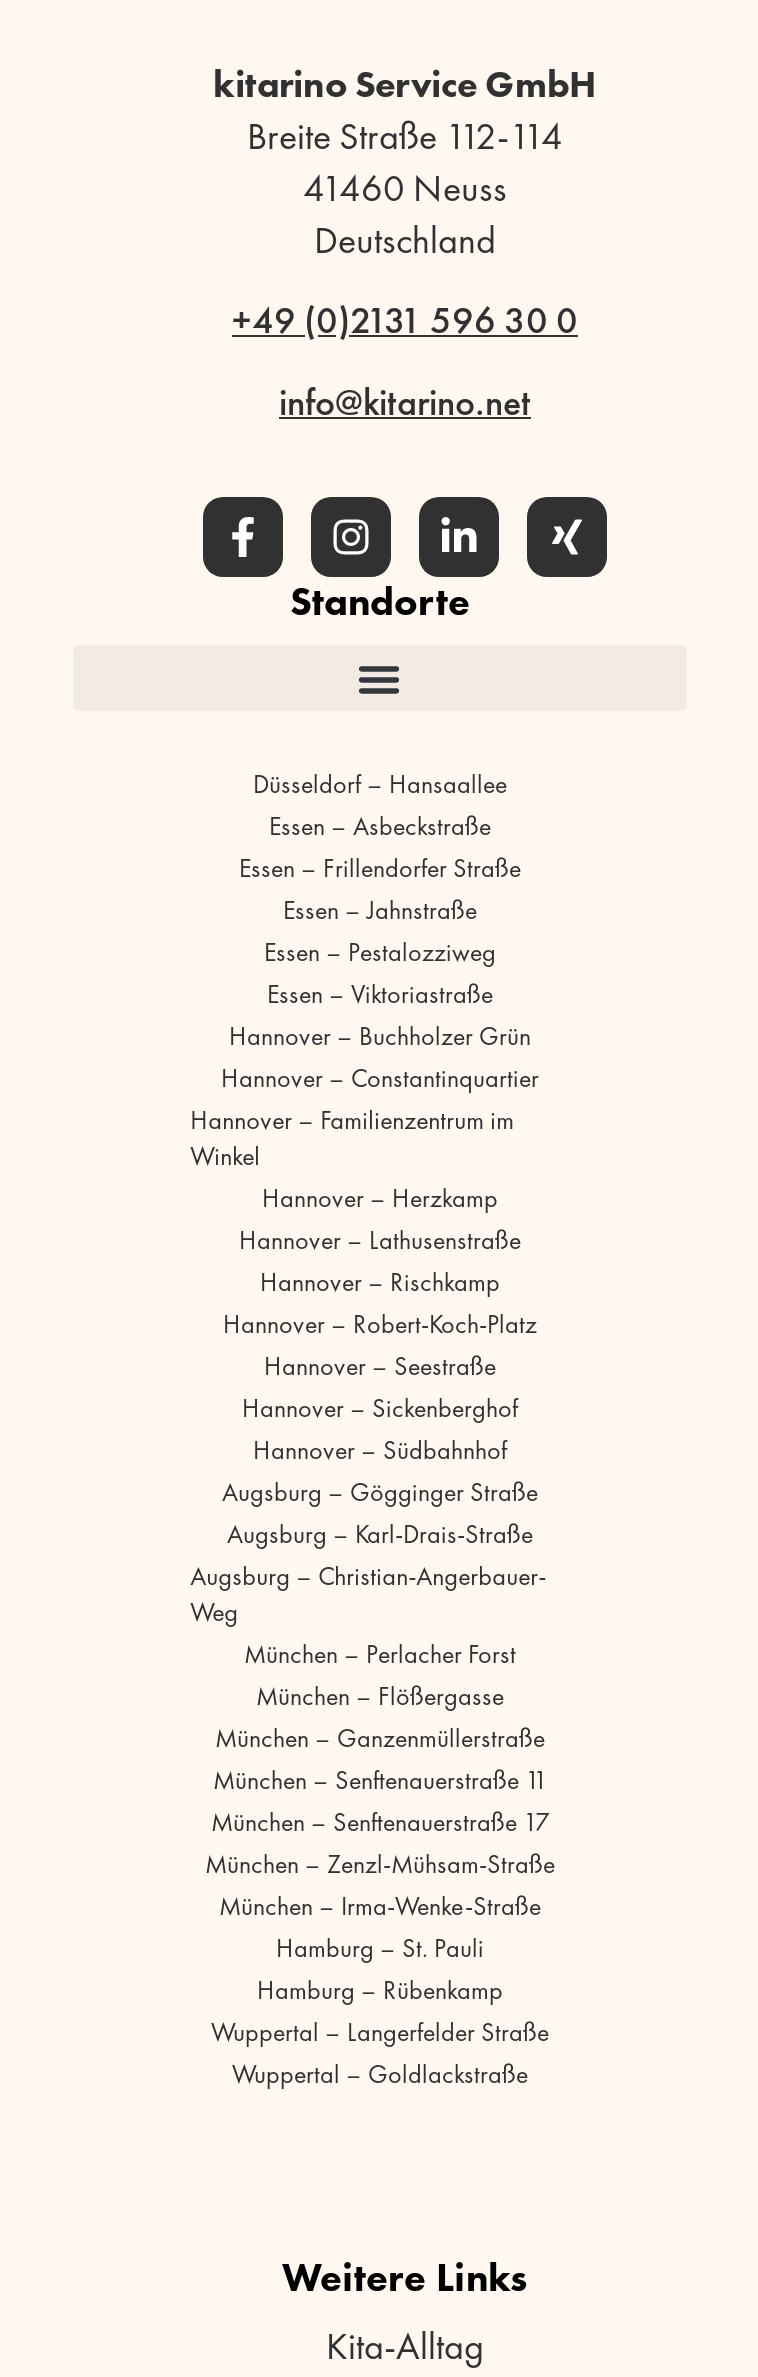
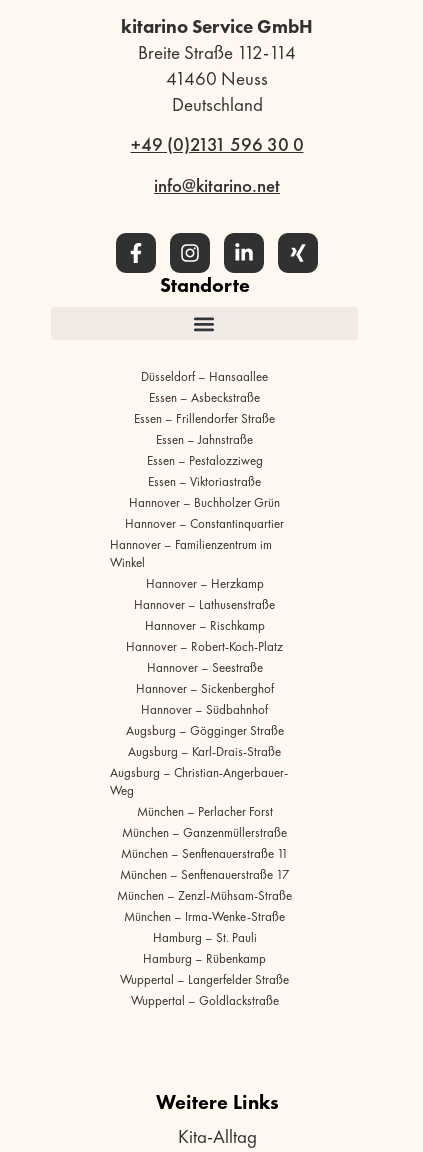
- München – Flößergasse
